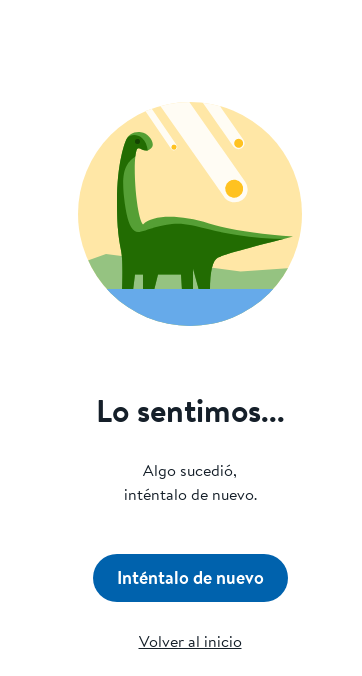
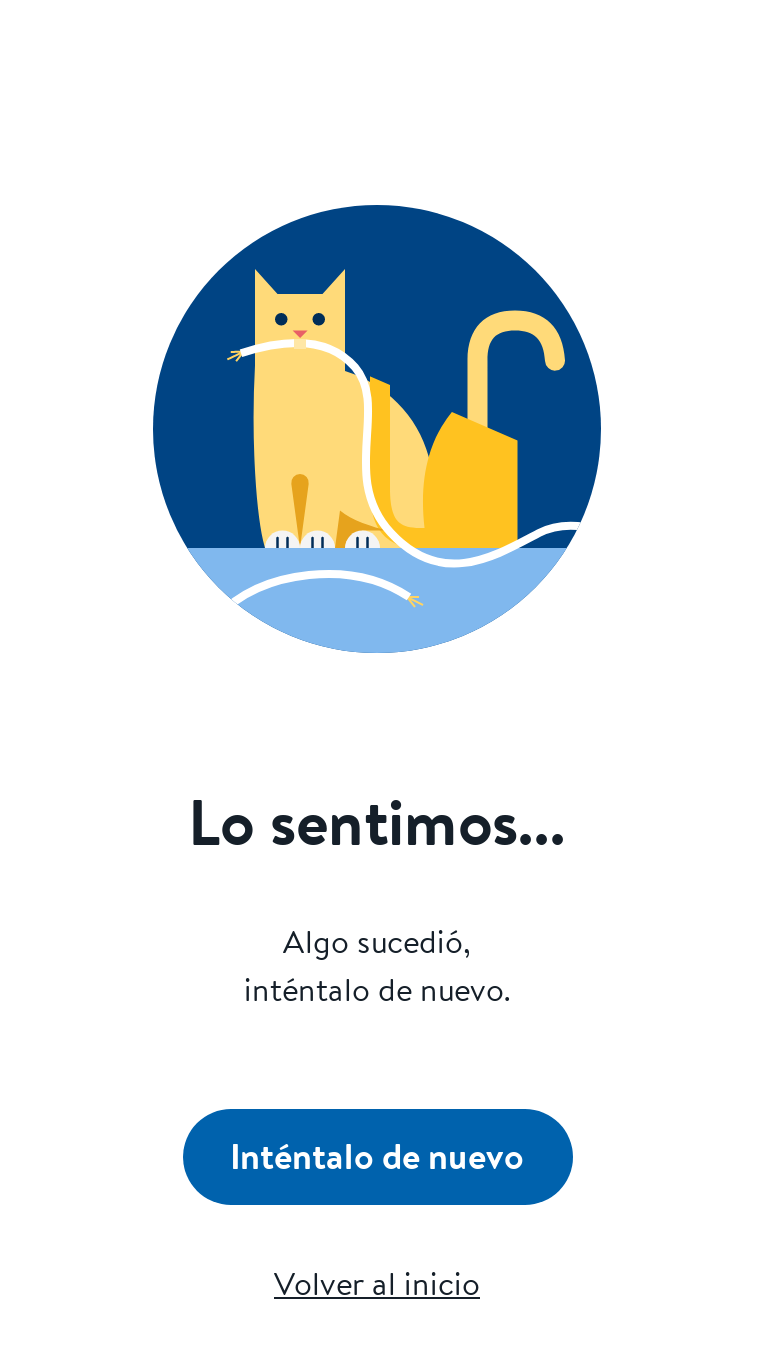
- [image]
+ [image]
